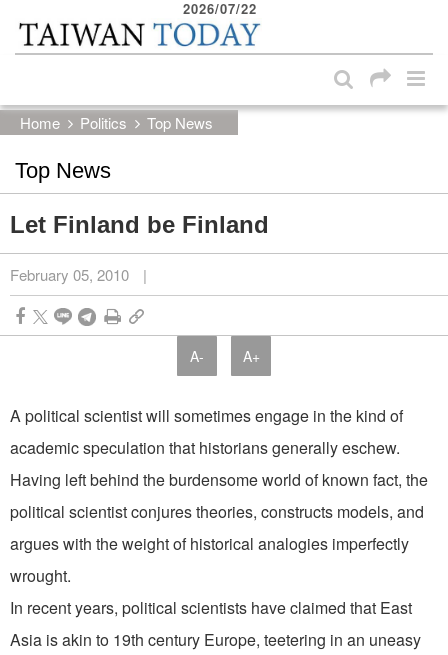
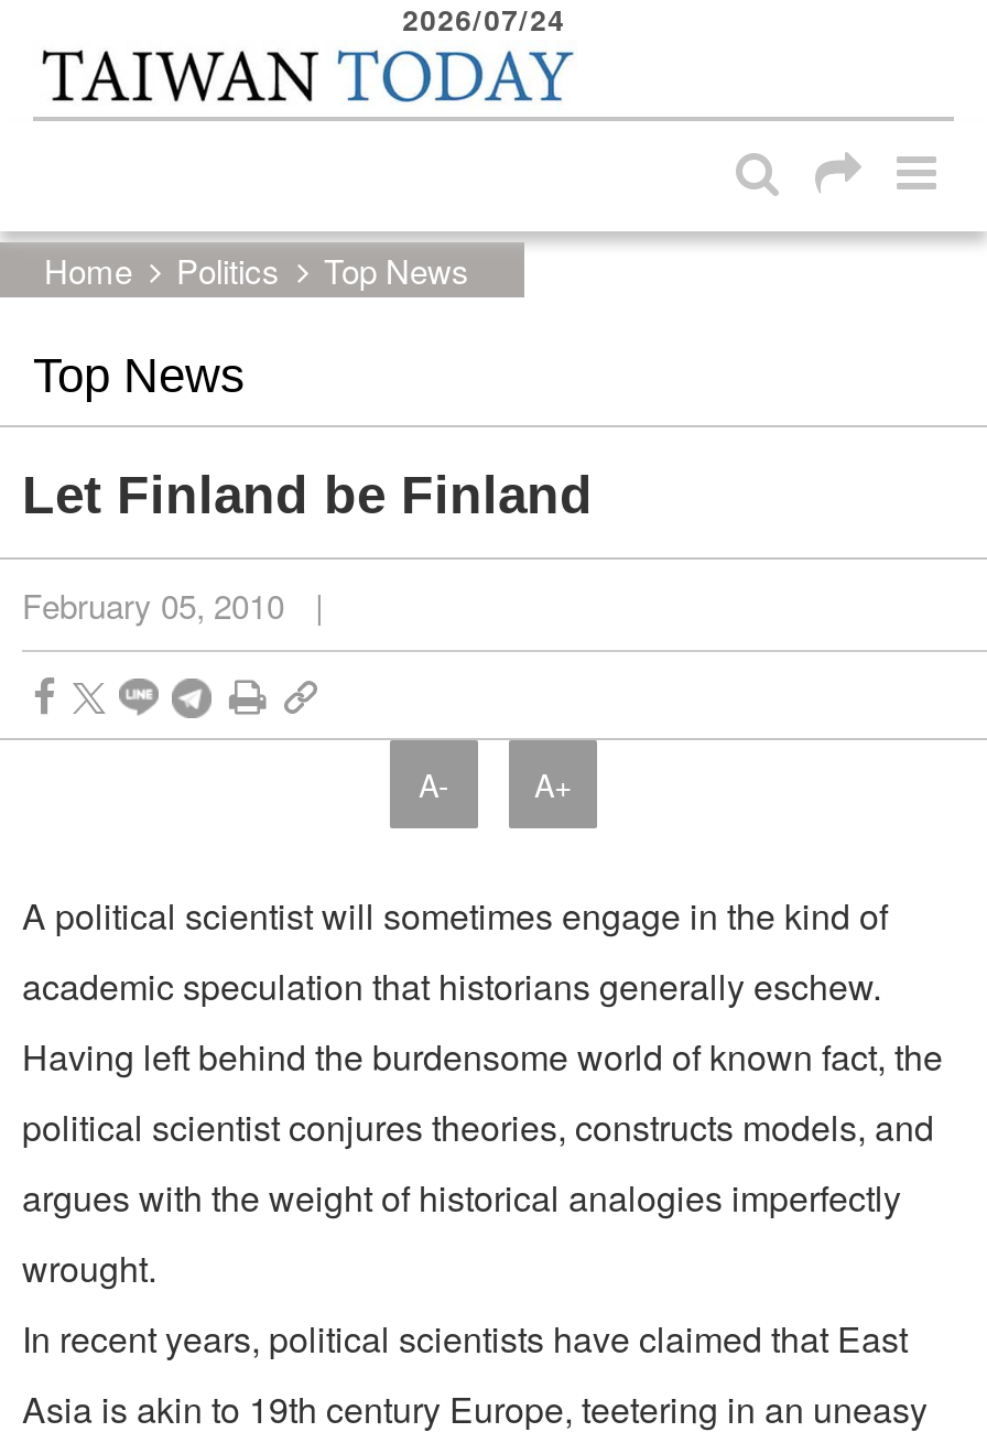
- 2026/07/22
+ 2026/07/24
